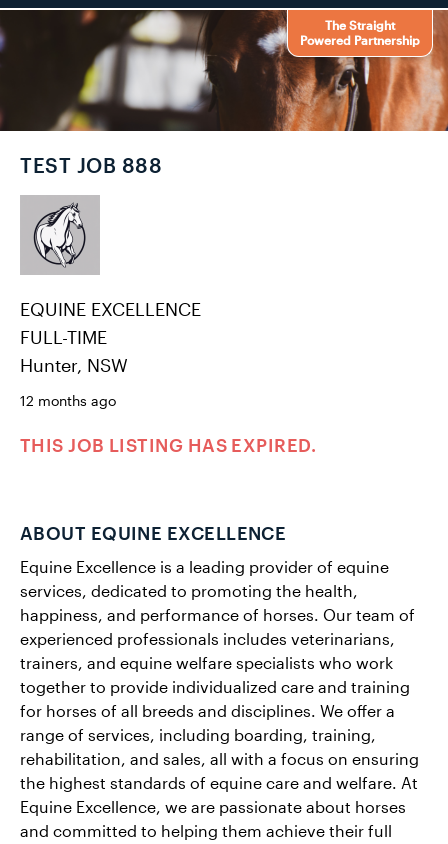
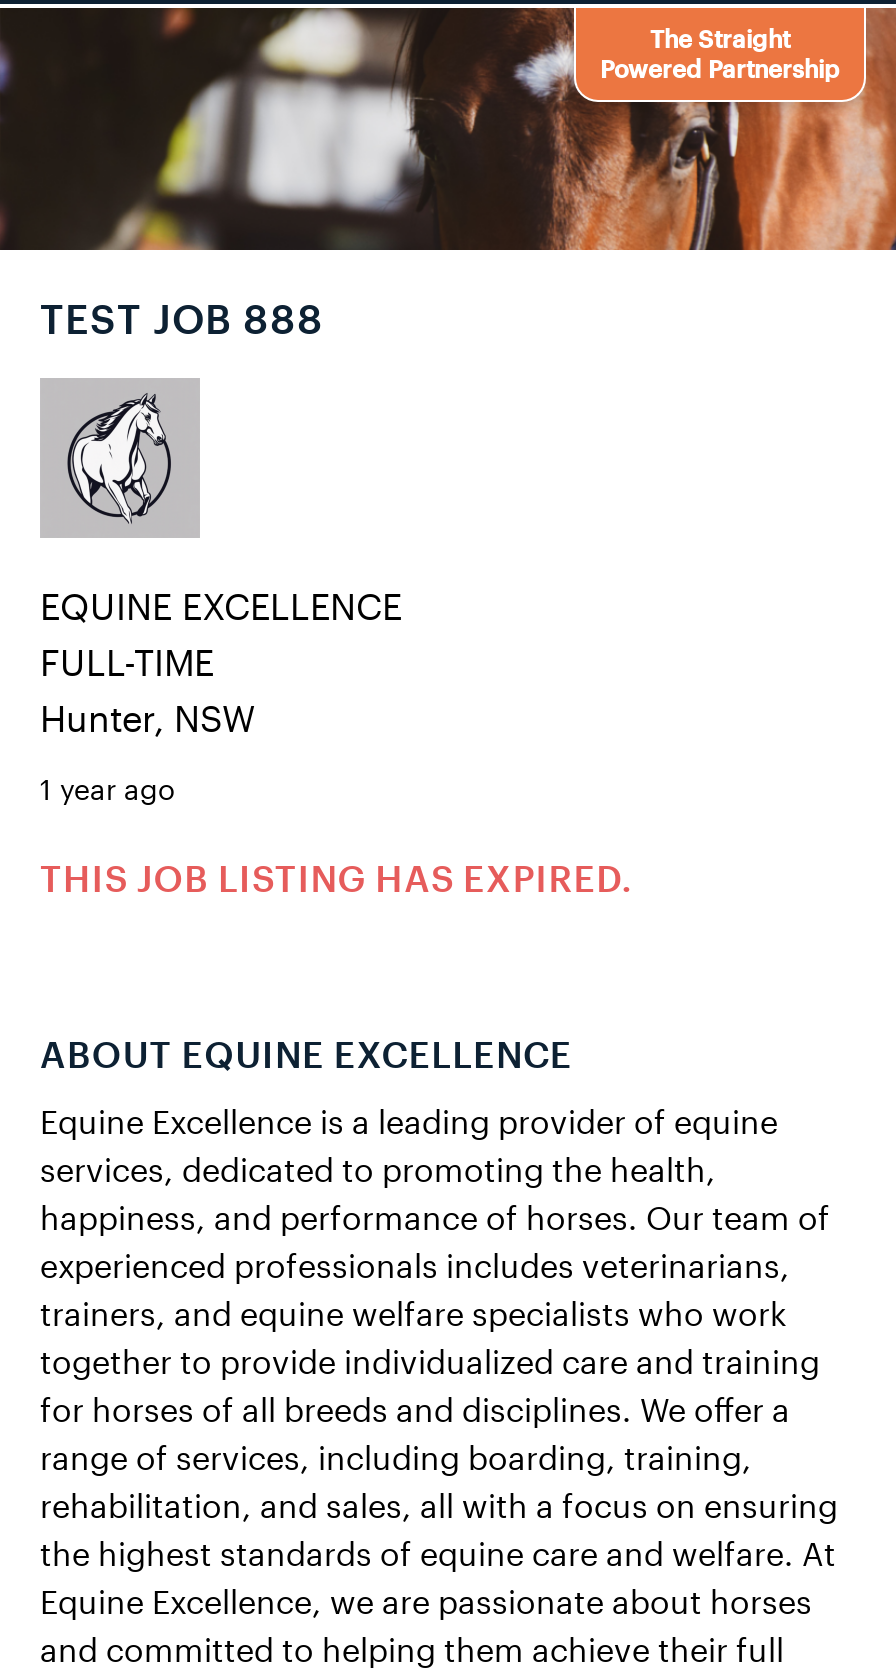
- 12 months ago
+ 1 year ago
